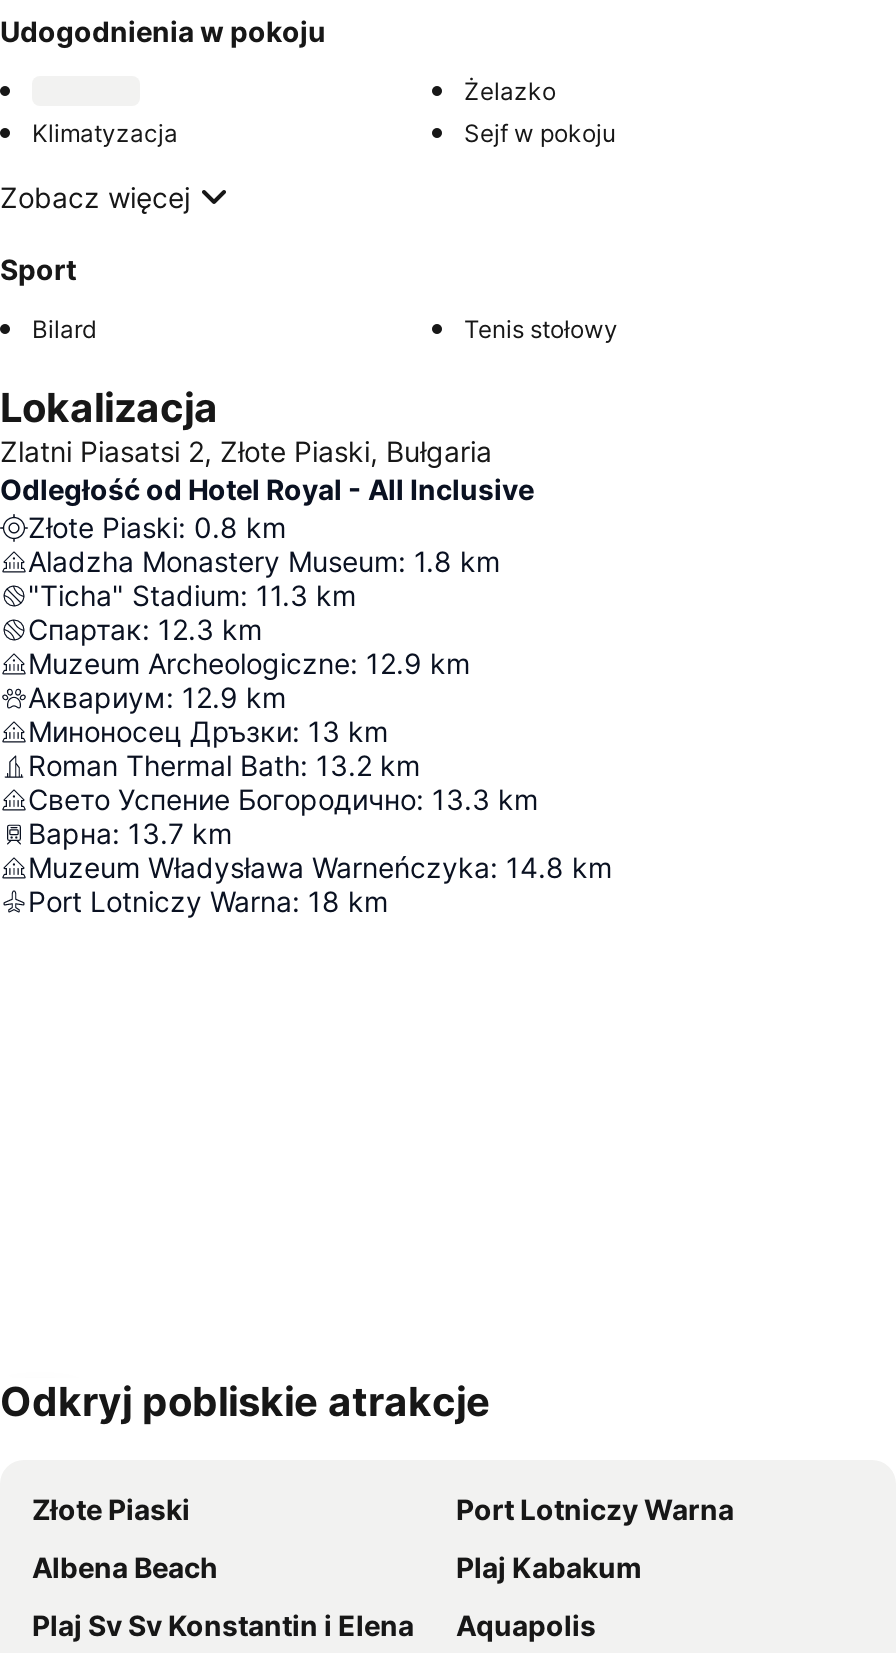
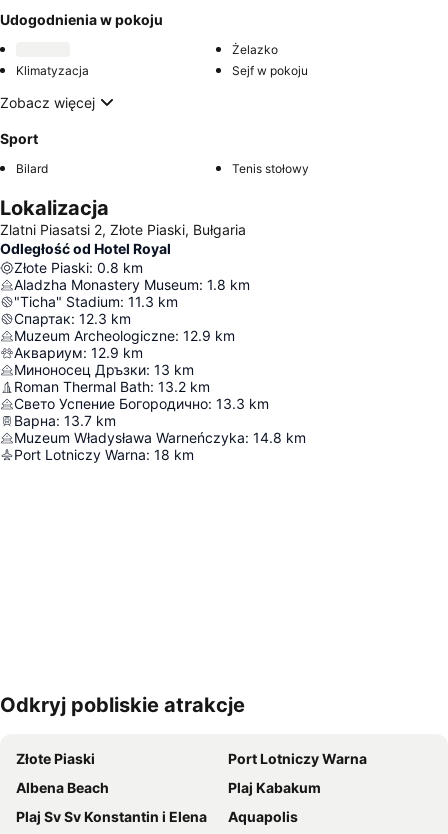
- Odległość od Hotel Royal - All Inclusive
+ Odległość od Hotel Royal
